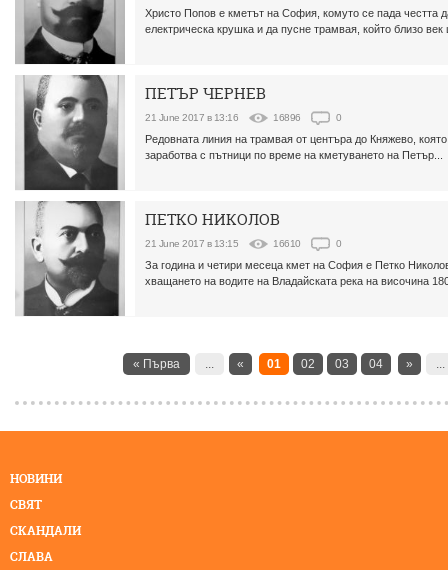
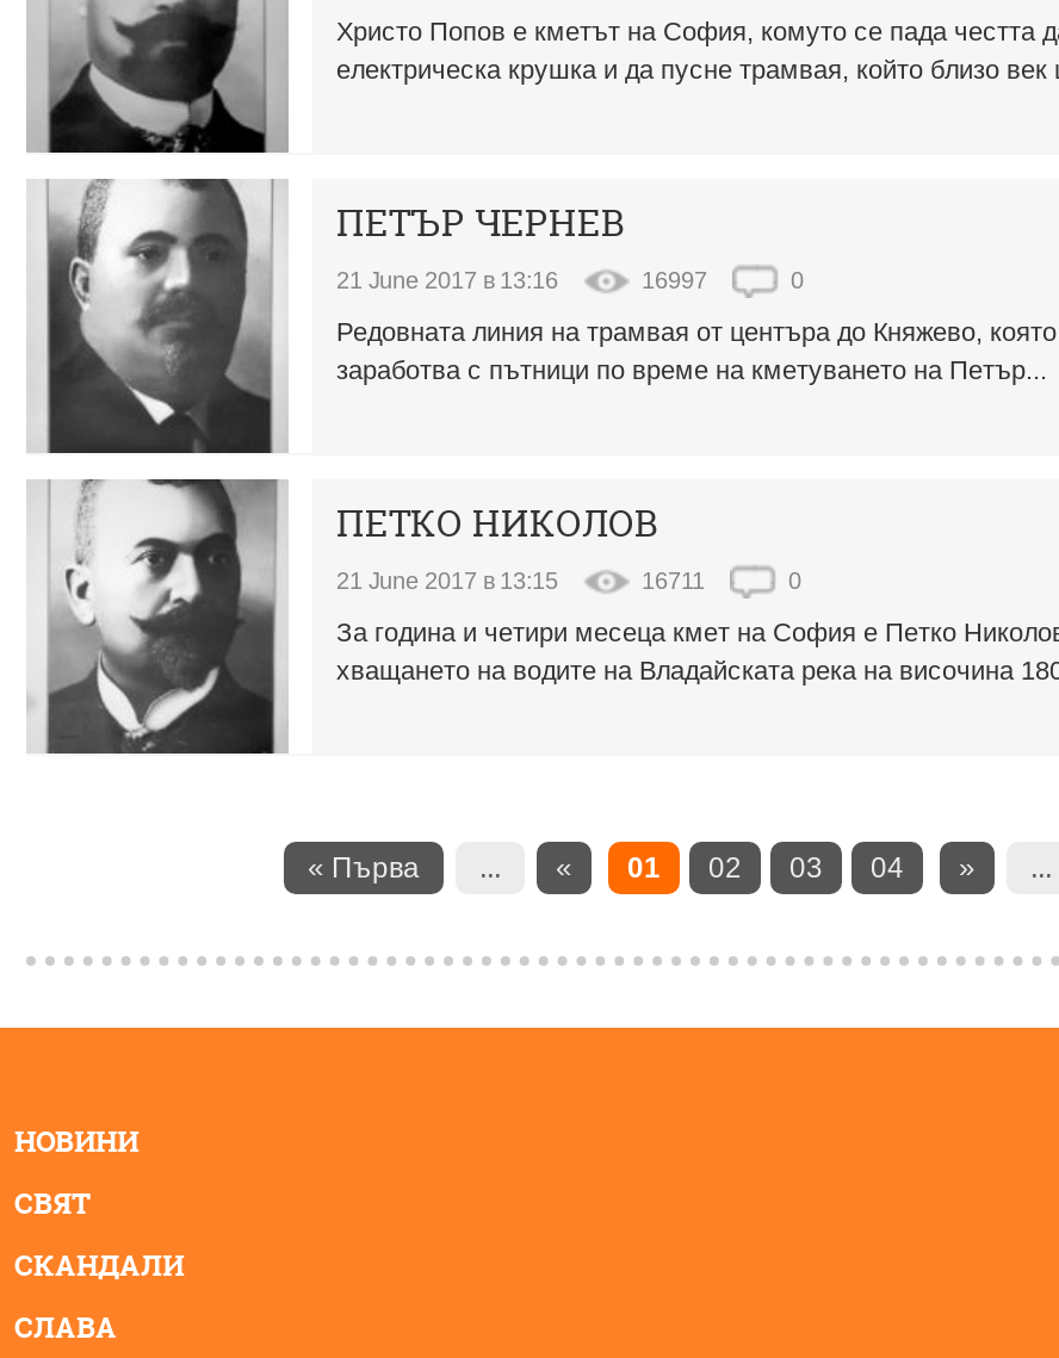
- 16896
+ 16997

- 16610
+ 16711
